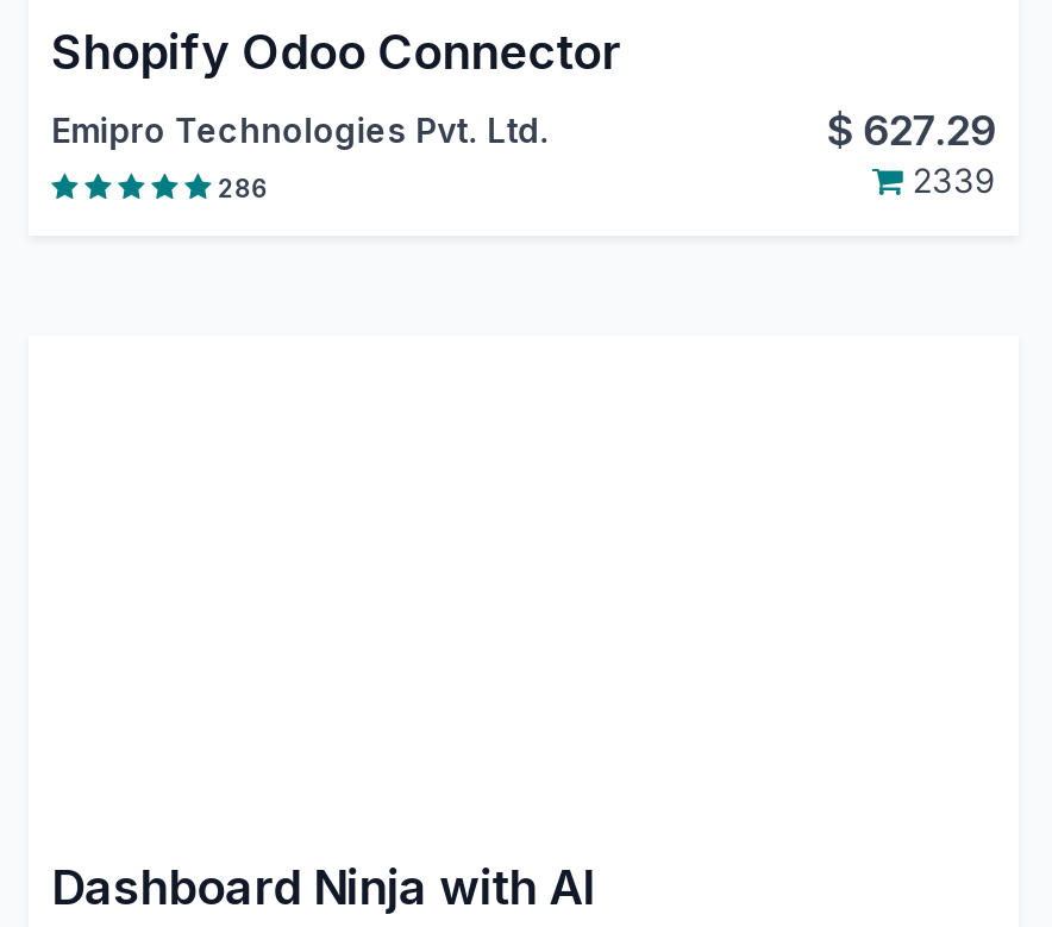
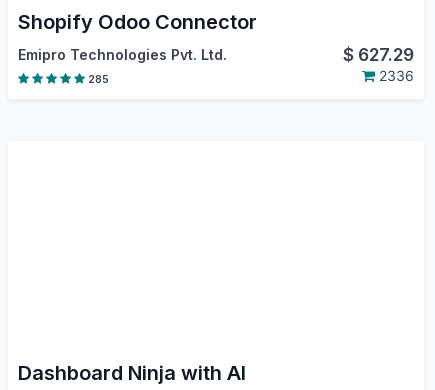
- 2339
+ 2336

- 286
+ 285
